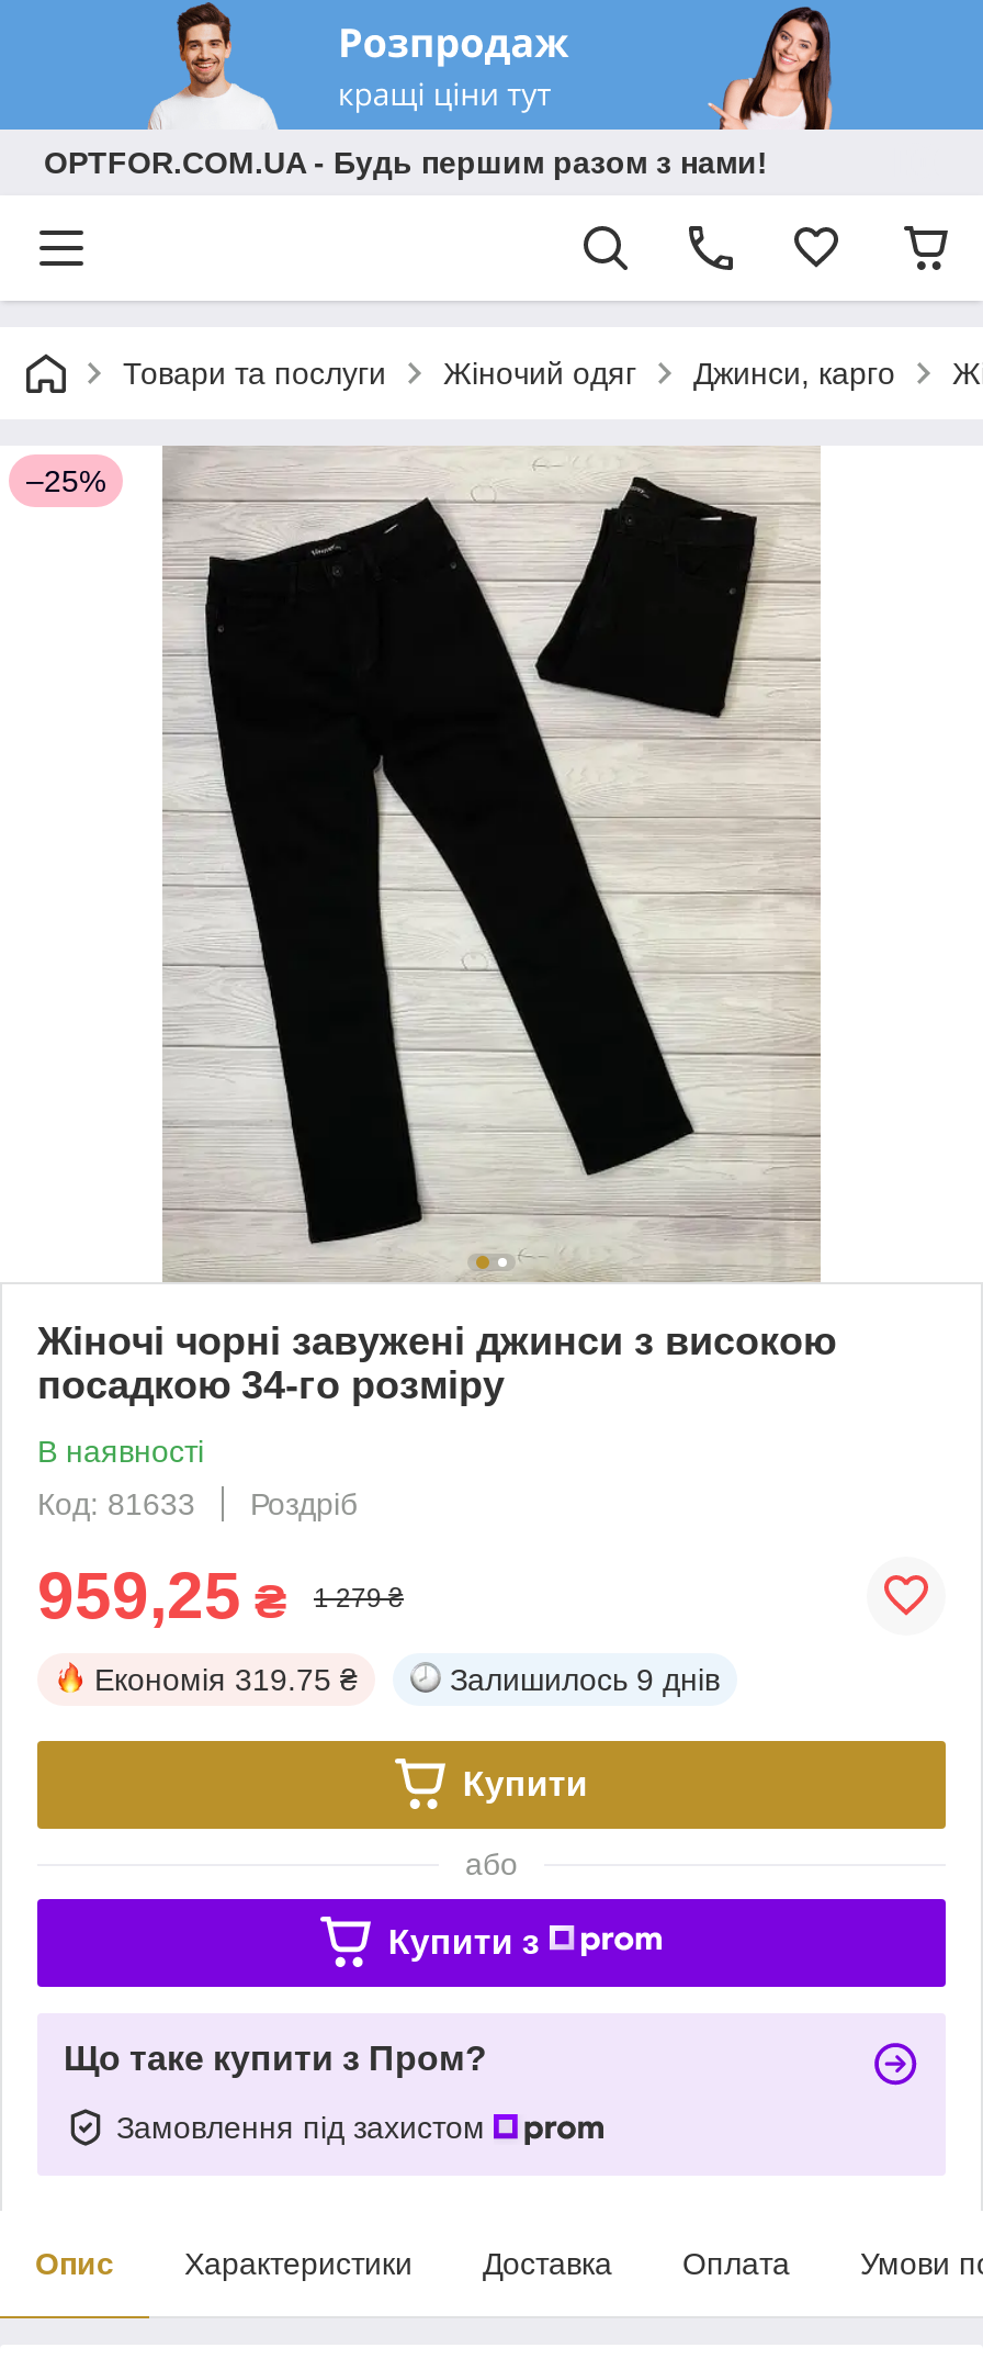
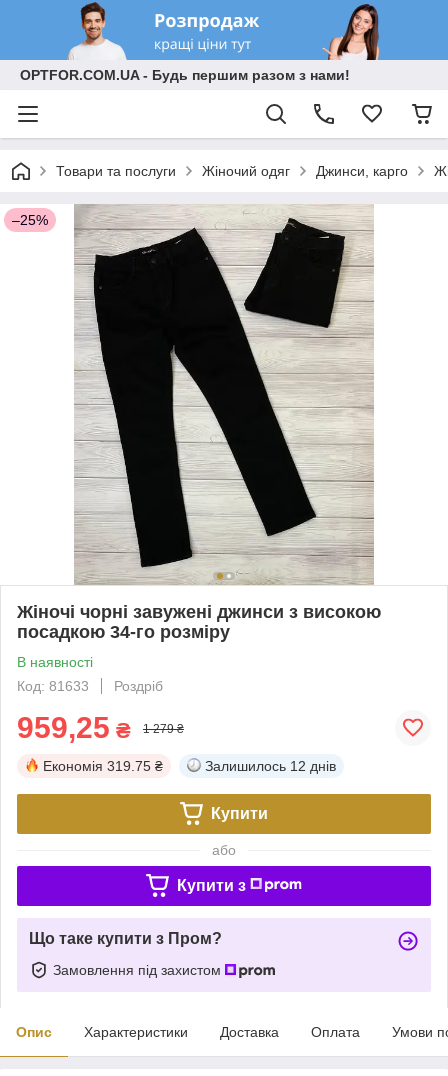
- Залишилось 9 днів
+ Залишилось 12 днів
